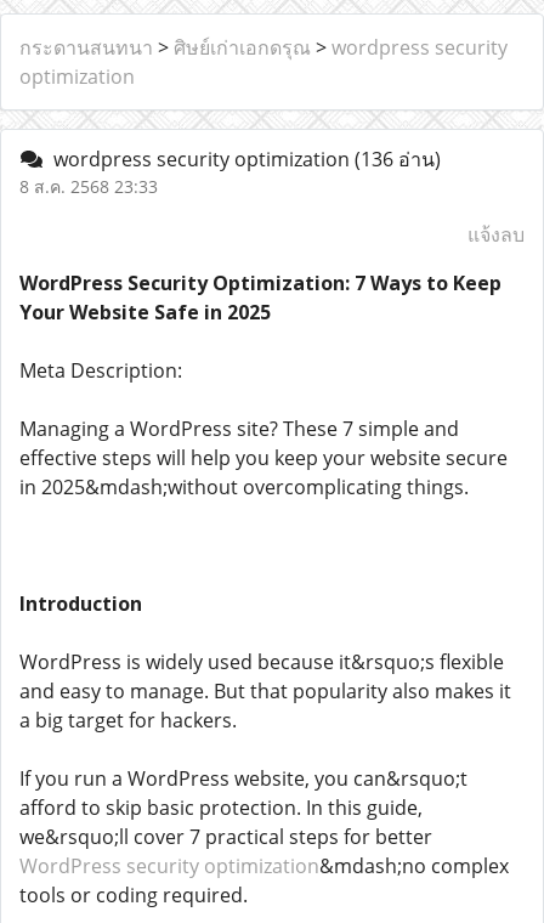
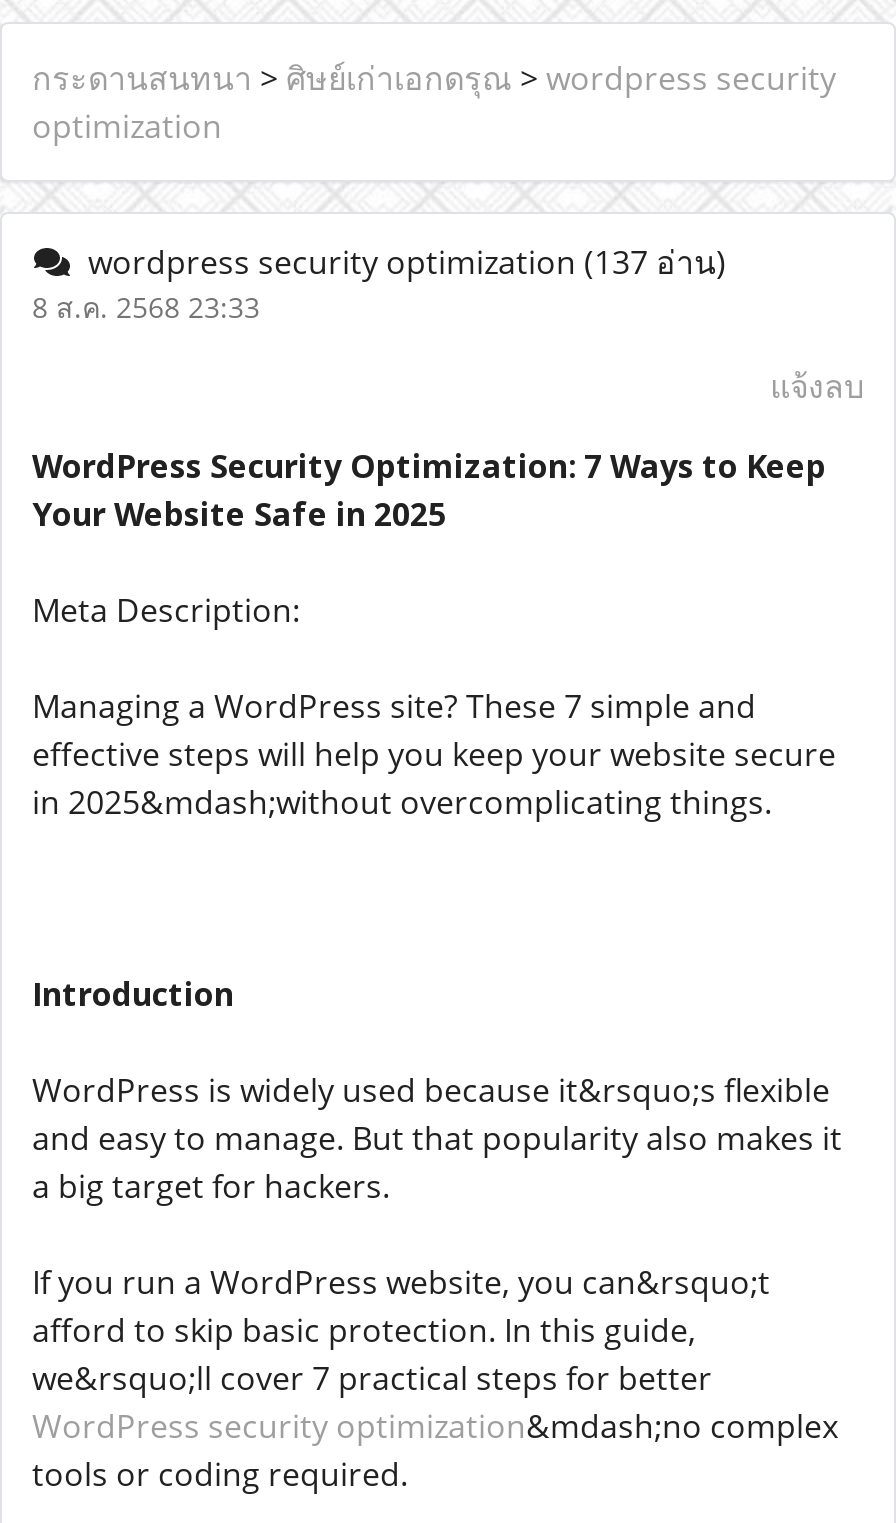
- wordpress security optimization (136 อ่าน)
+ wordpress security optimization (137 อ่าน)
